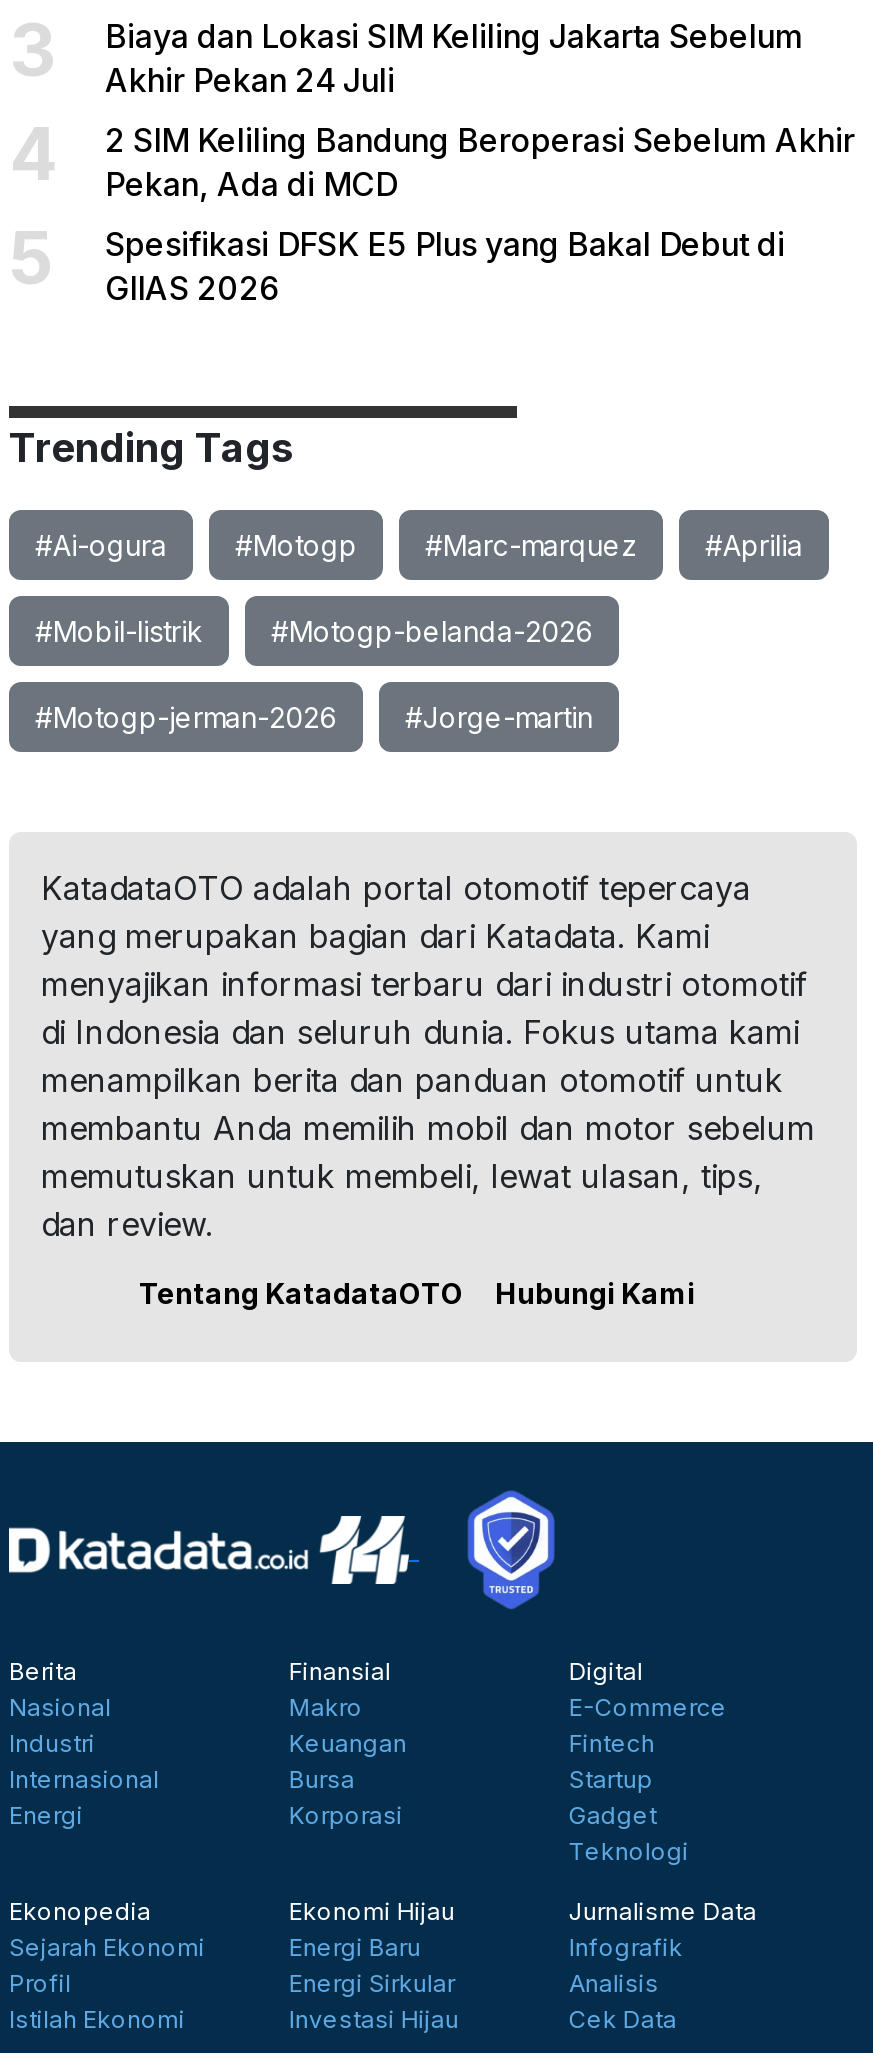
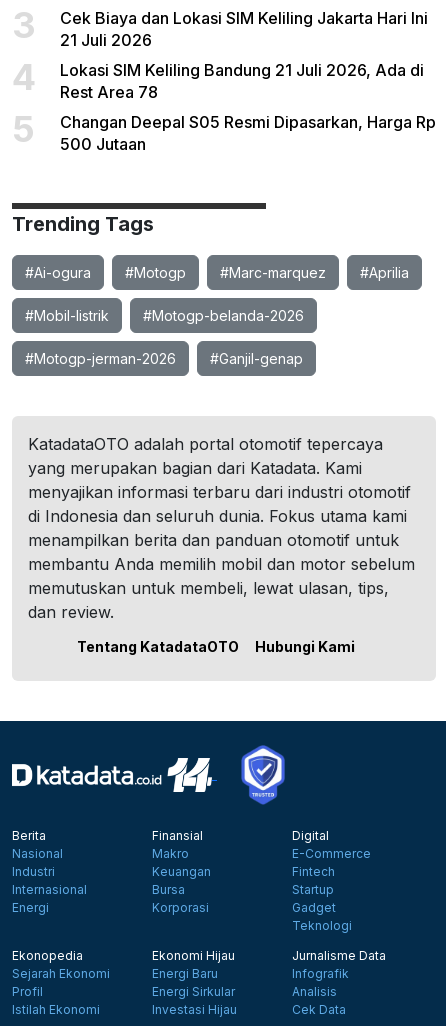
- Biaya dan Lokasi SIM Keliling Jakarta Sebelum
- Akhir Pekan 24 Juli
+ Cek Biaya dan Lokasi SIM Keliling Jakarta Hari Ini
+ 21 Juli 2026

- 2 SIM Keliling Bandung Beroperasi Sebelum Akhir
- Pekan, Ada di MCD
+ Lokasi SIM Keliling Bandung 21 Juli 2026, Ada di
+ Rest Area 78

- Spesifikasi DFSK E5 Plus yang Bakal Debut di
- GIIAS 2026
+ Changan Deepal S05 Resmi Dipasarkan, Harga Rp
+ 500 Jutaan

- #Jorge-martin
+ #Ganjil-genap
